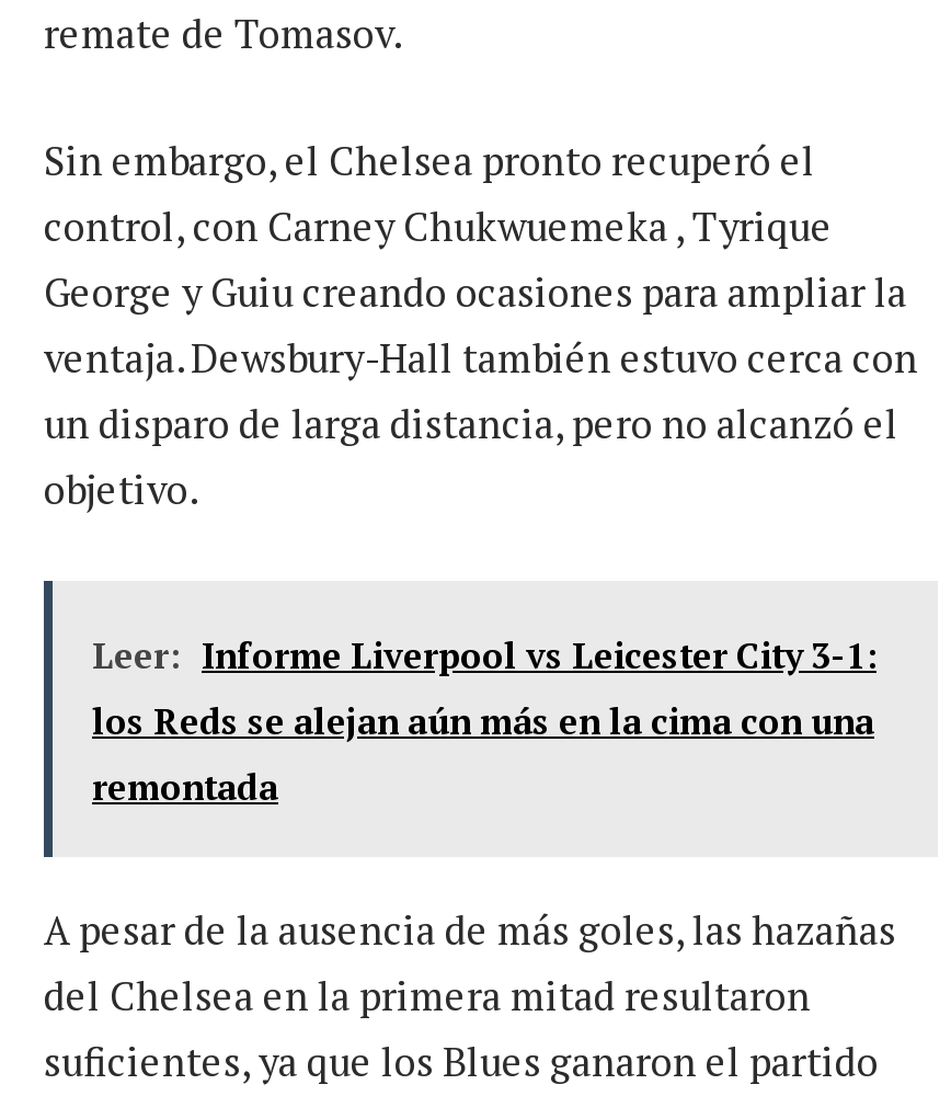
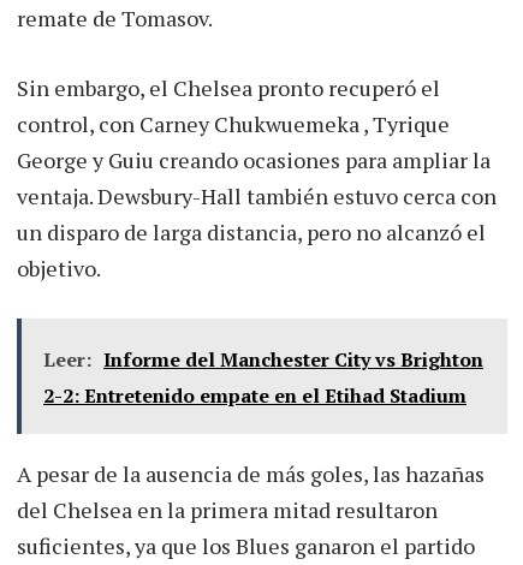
- Leer: Informe Liverpool vs Leicester City 3-1:
- los Reds se alejan aún más en la cima con una
- remontada
+ Leer: Informe del Manchester City vs Brighton
+ 2-2: Entretenido empate en el Etihad Stadium
